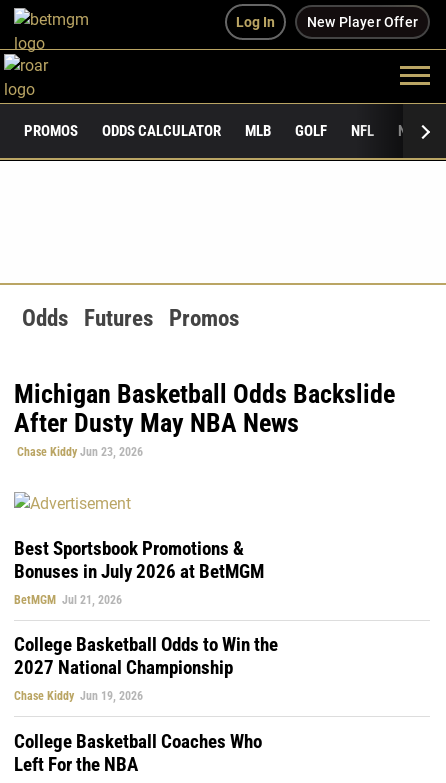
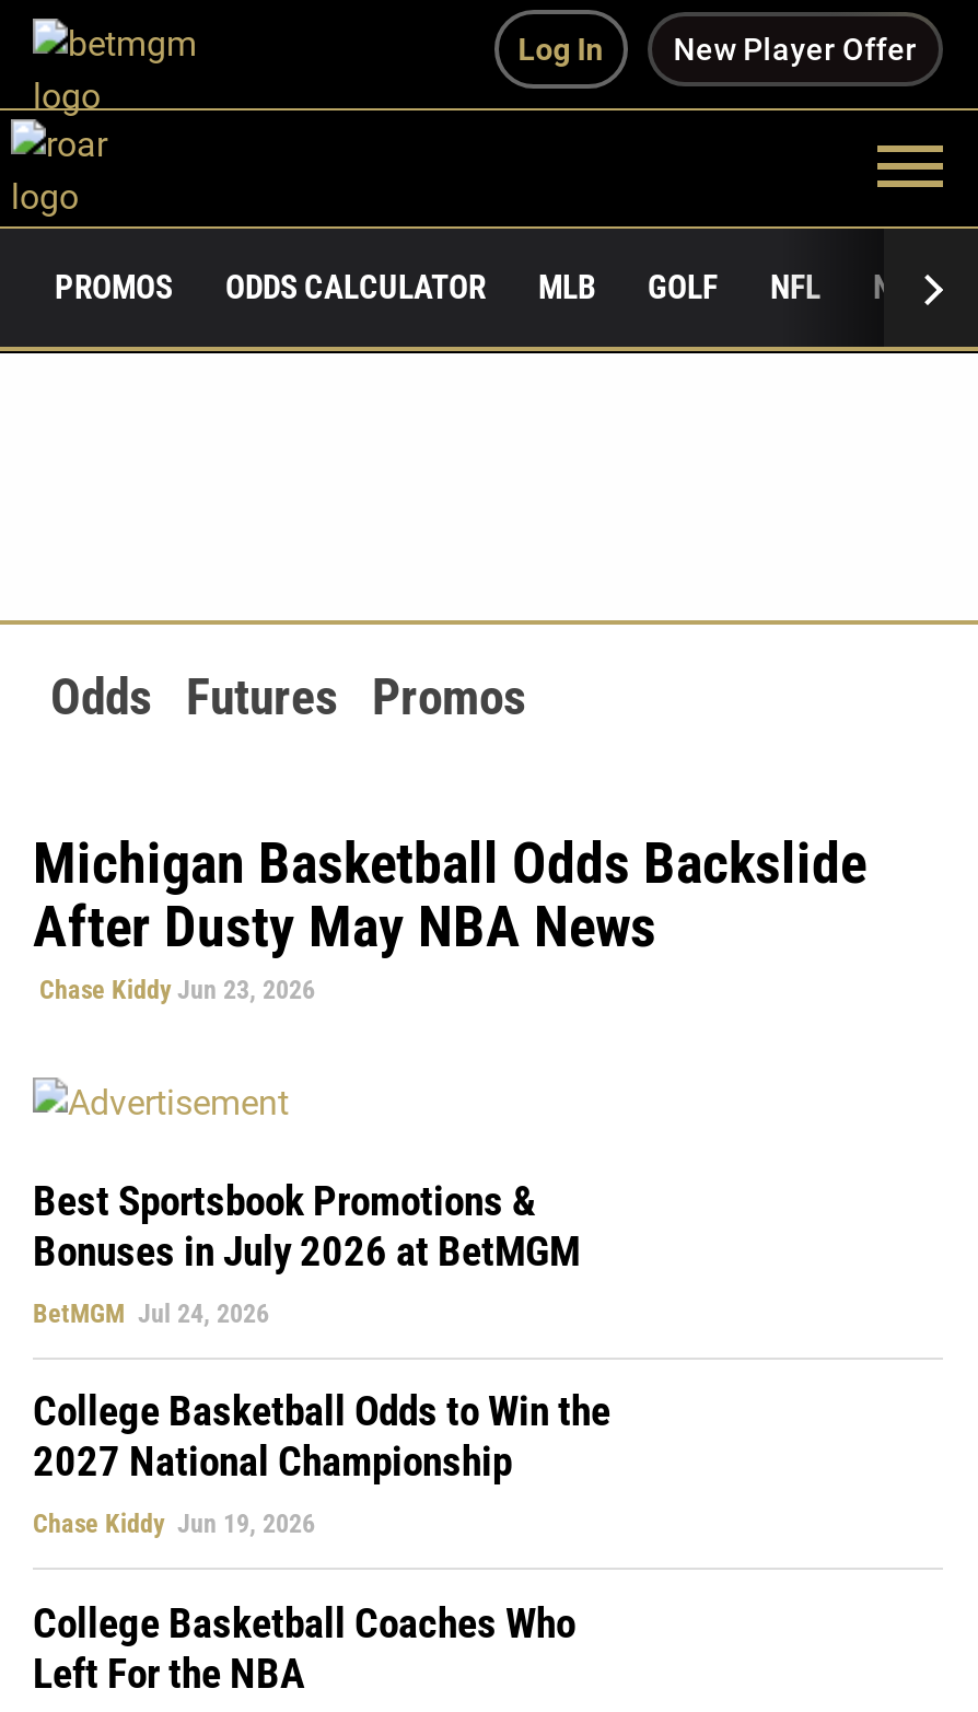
- BetMGM Jul 21, 2026
+ BetMGM Jul 24, 2026
